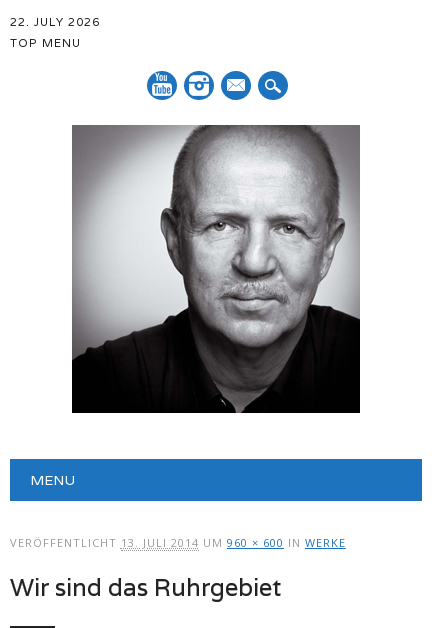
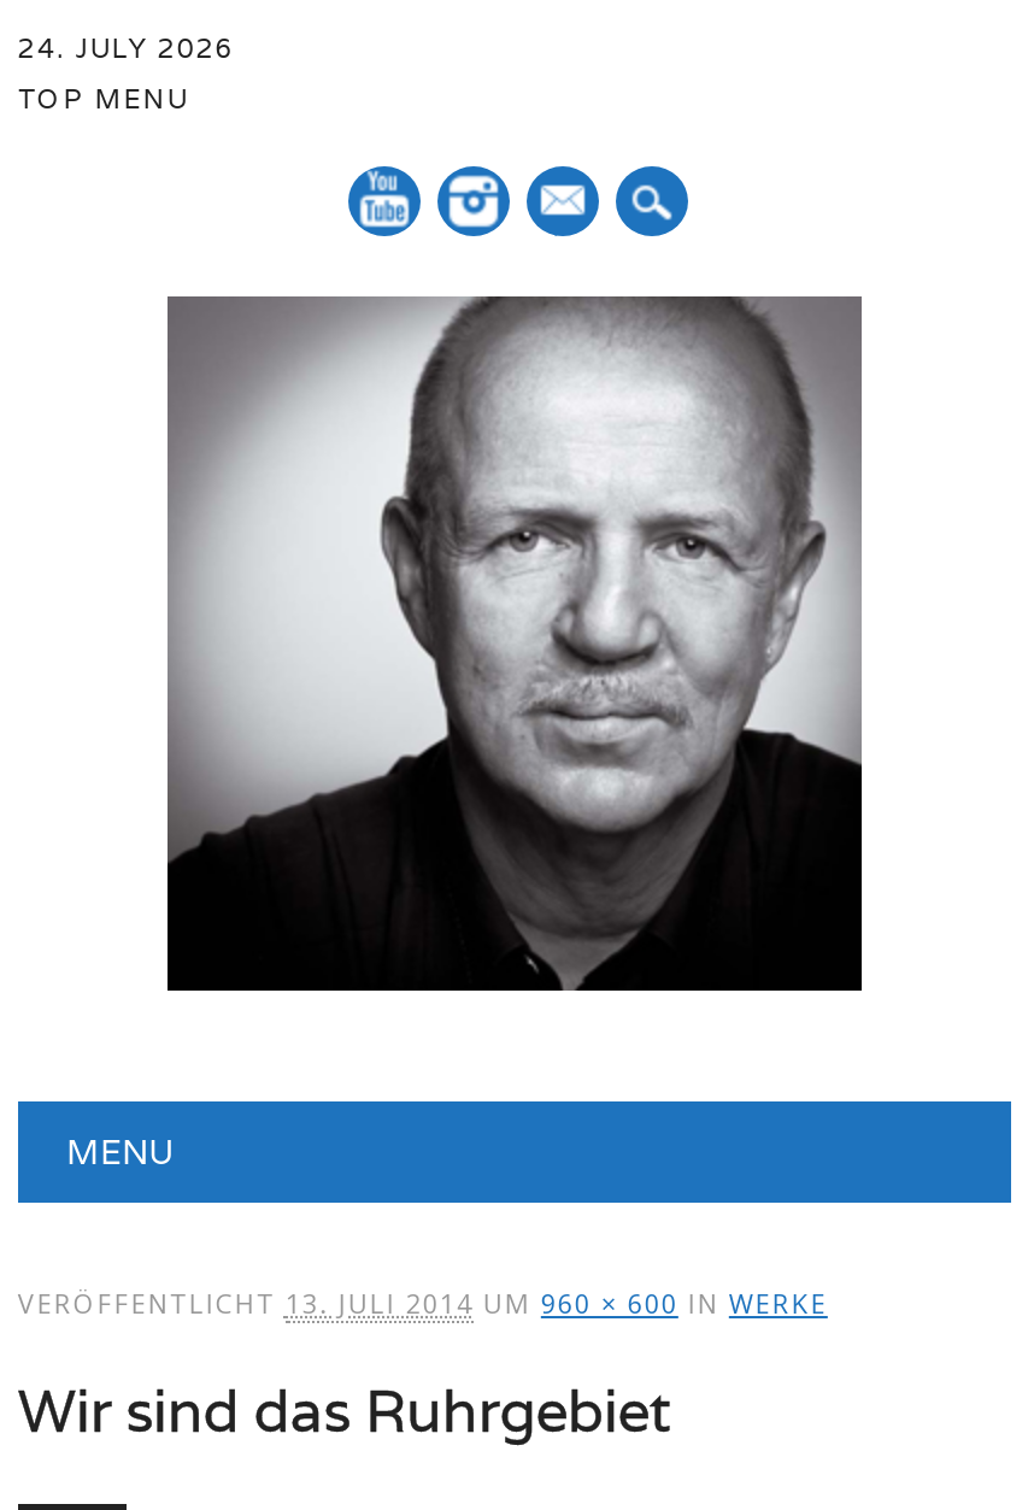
- 22. JULY 2026
+ 24. JULY 2026
